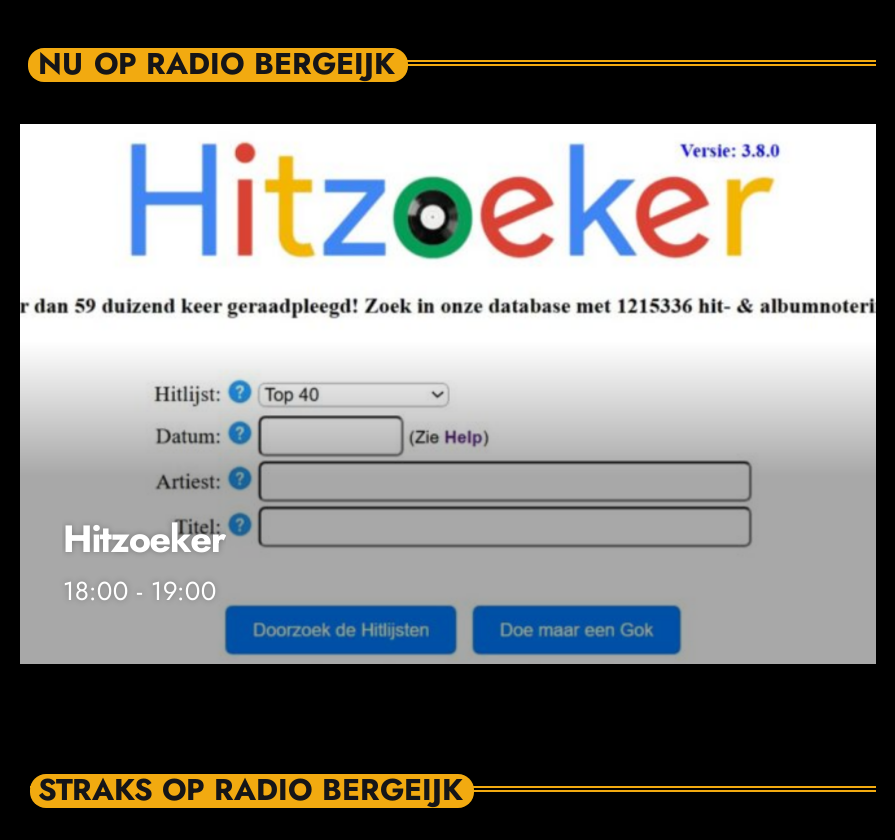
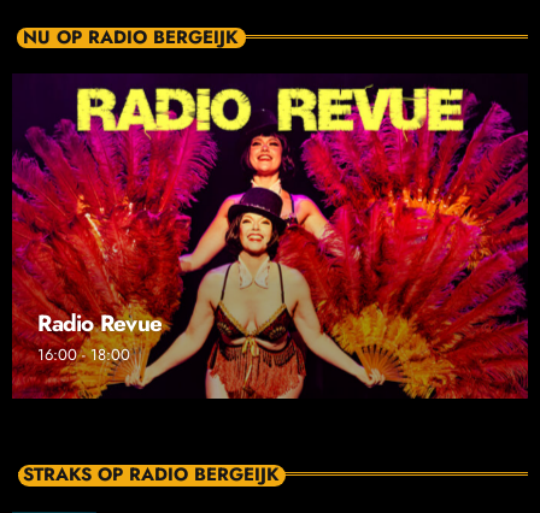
- [image]
- Hitzoeker
- 18:00 - 19:00
+ [image]
+ Radio Revue
+ 16:00 - 18:00
